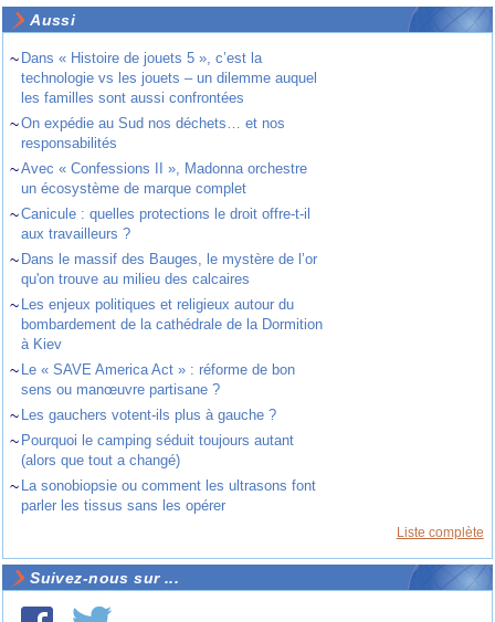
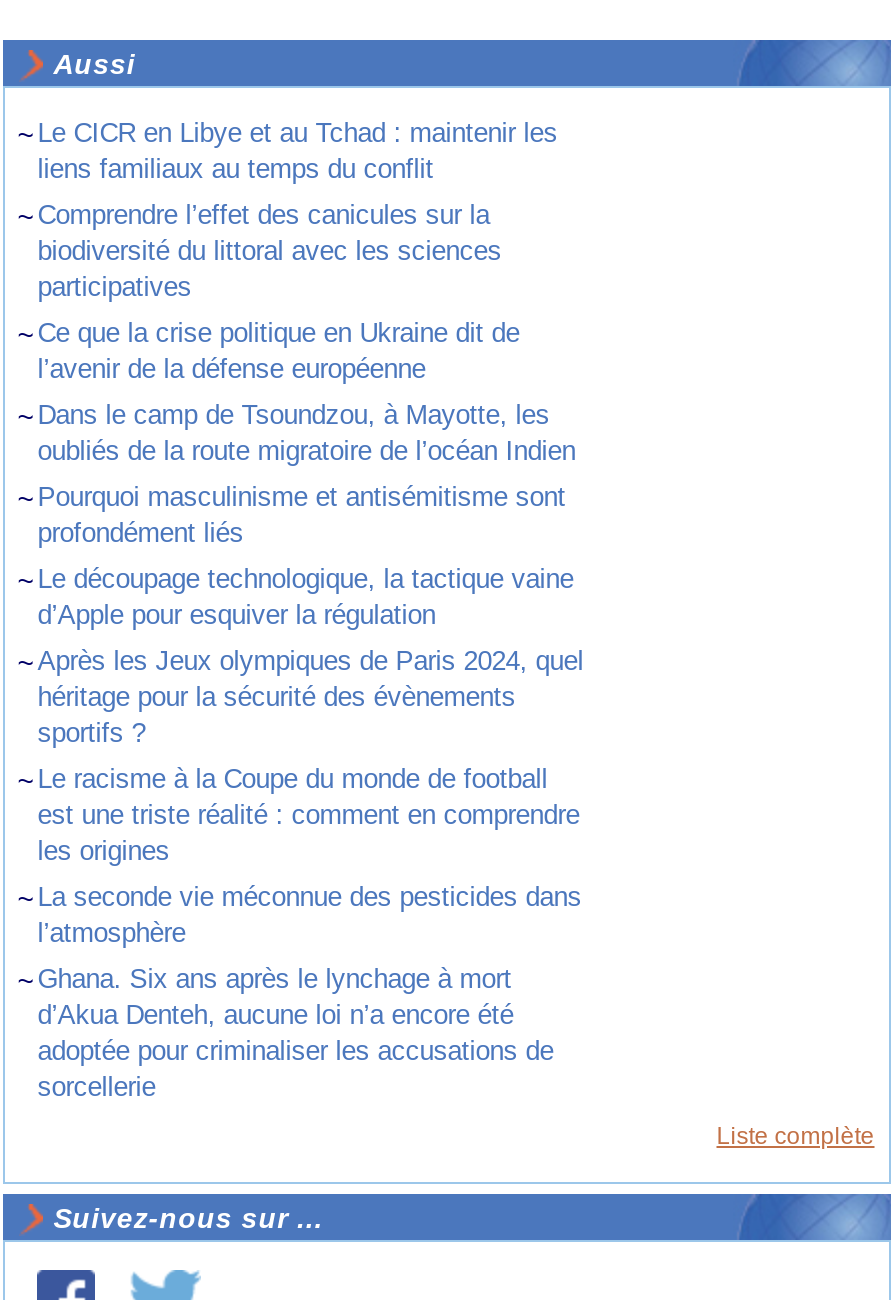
- ~ Dans « Histoire de jouets 5 », c’est la
- technologie vs les jouets – un dilemme auquel
- les familles sont aussi confrontées
- ~ On expédie au Sud nos déchets… et nos
- responsabilités
- ~ Avec « Confessions II », Madonna orchestre
- un écosystème de marque complet
- ~ Canicule : quelles protections le droit offre-t-il
- aux travailleurs ?
- ~ Dans le massif des Bauges, le mystère de l’or
- qu'on trouve au milieu des calcaires
- ~ Les enjeux politiques et religieux autour du
- bombardement de la cathédrale de la Dormition
- à Kiev
- ~ Le « SAVE America Act » : réforme de bon
- sens ou manœuvre partisane ?
- ~ Les gauchers votent-ils plus à gauche ?
- ~ Pourquoi le camping séduit toujours autant
- (alors que tout a changé)
- ~ La sonobiopsie ou comment les ultrasons font
- parler les tissus sans les opérer
+ ~ Le CICR en Libye et au Tchad : maintenir les
+ liens familiaux au temps du conflit
+ ~ Comprendre l’effet des canicules sur la
+ biodiversité du littoral avec les sciences
+ participatives
+ ~ Ce que la crise politique en Ukraine dit de
+ l’avenir de la défense européenne
+ ~ Dans le camp de Tsoundzou, à Mayotte, les
+ oubliés de la route migratoire de l’océan Indien
+ ~ Pourquoi masculinisme et antisémitisme sont
+ profondément liés
+ ~ Le découpage technologique, la tactique vaine
+ d’Apple pour esquiver la régulation
+ ~ Après les Jeux olympiques de Paris 2024, quel
+ héritage pour la sécurité des évènements
+ sportifs ?
+ ~ Le racisme à la Coupe du monde de football
+ est une triste réalité : comment en comprendre
+ les origines
+ ~ La seconde vie méconnue des pesticides dans
+ l’atmosphère
+ ~ Ghana. Six ans après le lynchage à mort
+ d’Akua Denteh, aucune loi n’a encore été
+ adoptée pour criminaliser les accusations de
+ sorcellerie
